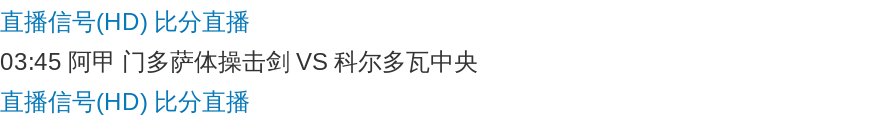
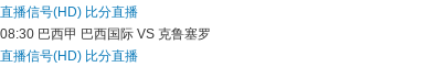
- 03:45 阿甲门多萨体操击剑 VS 科尔多瓦中央
+ 08:30 巴西甲巴西国际 VS 克鲁塞罗
